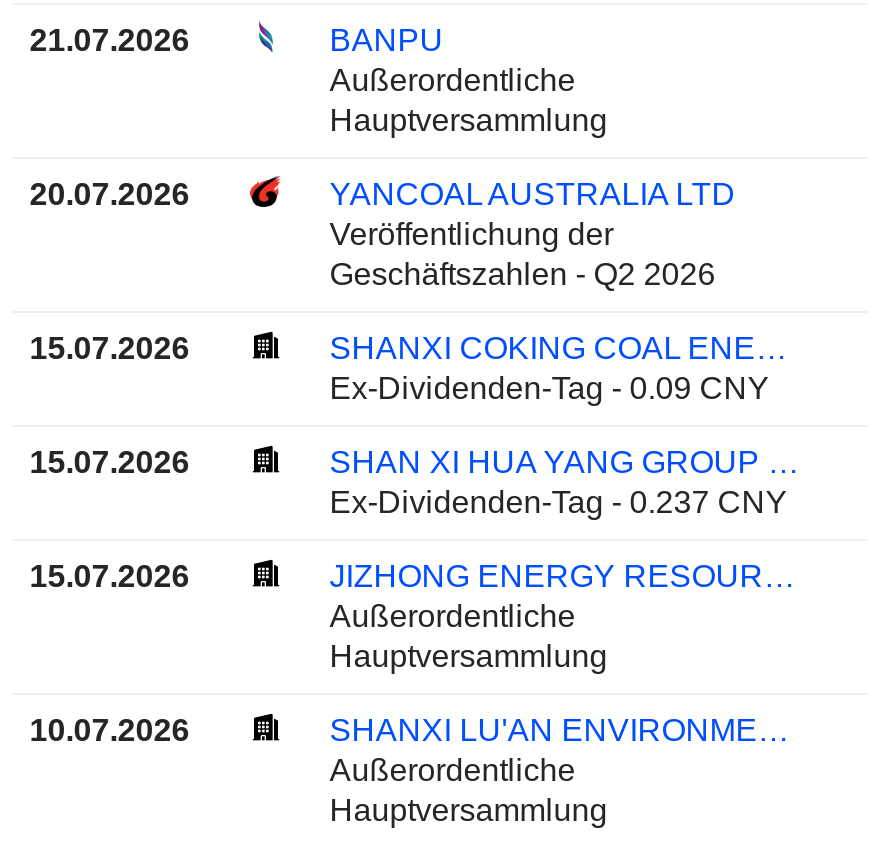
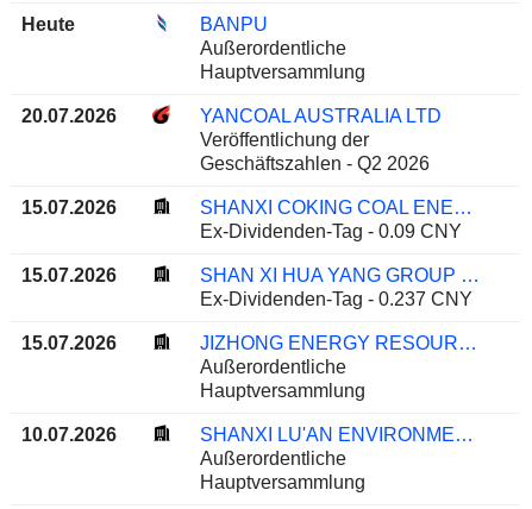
- 21.07.2026
+ Heute
